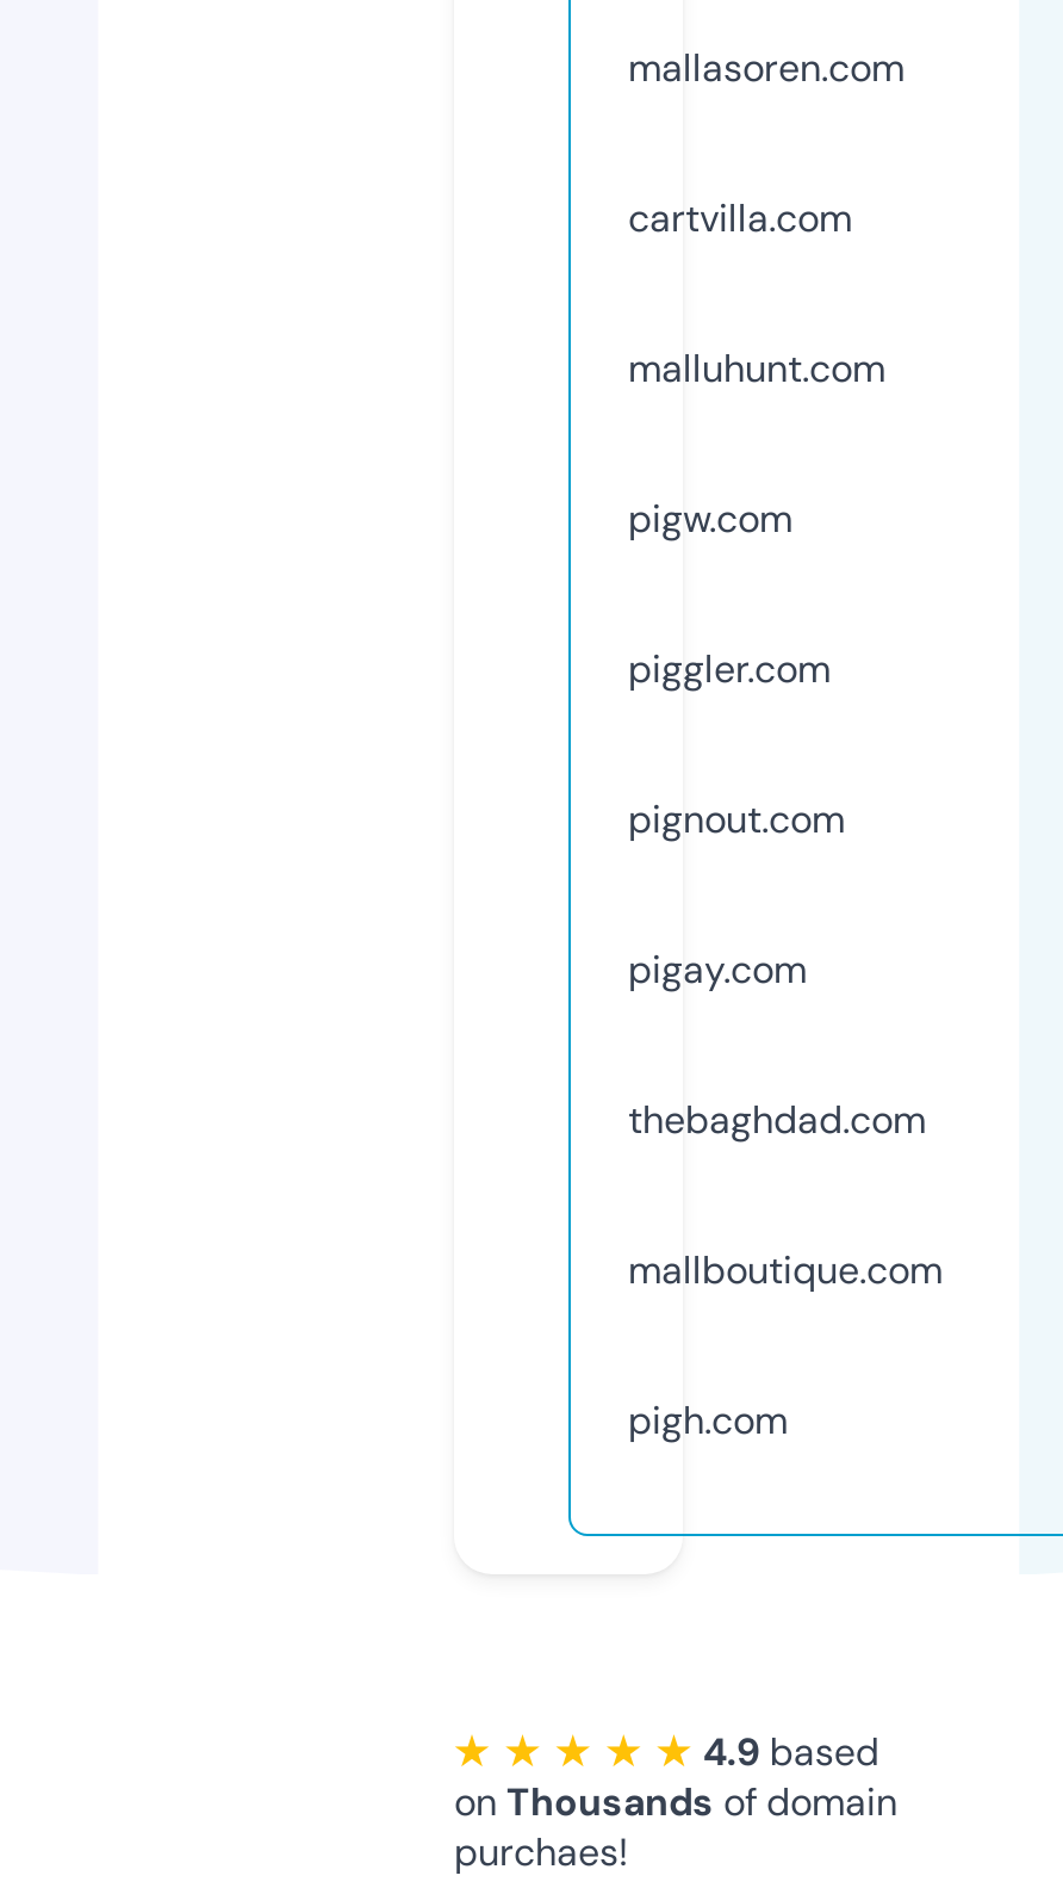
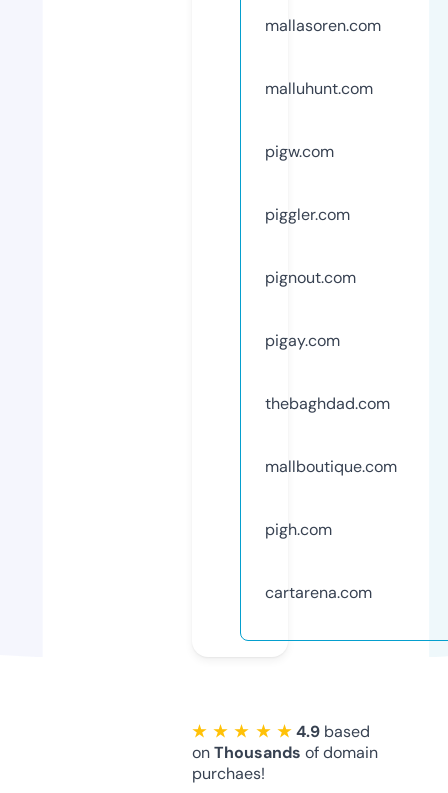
- cartvilla.com

moved up: malluhunt.com | pigw.com | piggler.com | pignout.com | pigay.com | thebaghdad.com | mallboutique.com | pigh.com

+ cartarena.com
